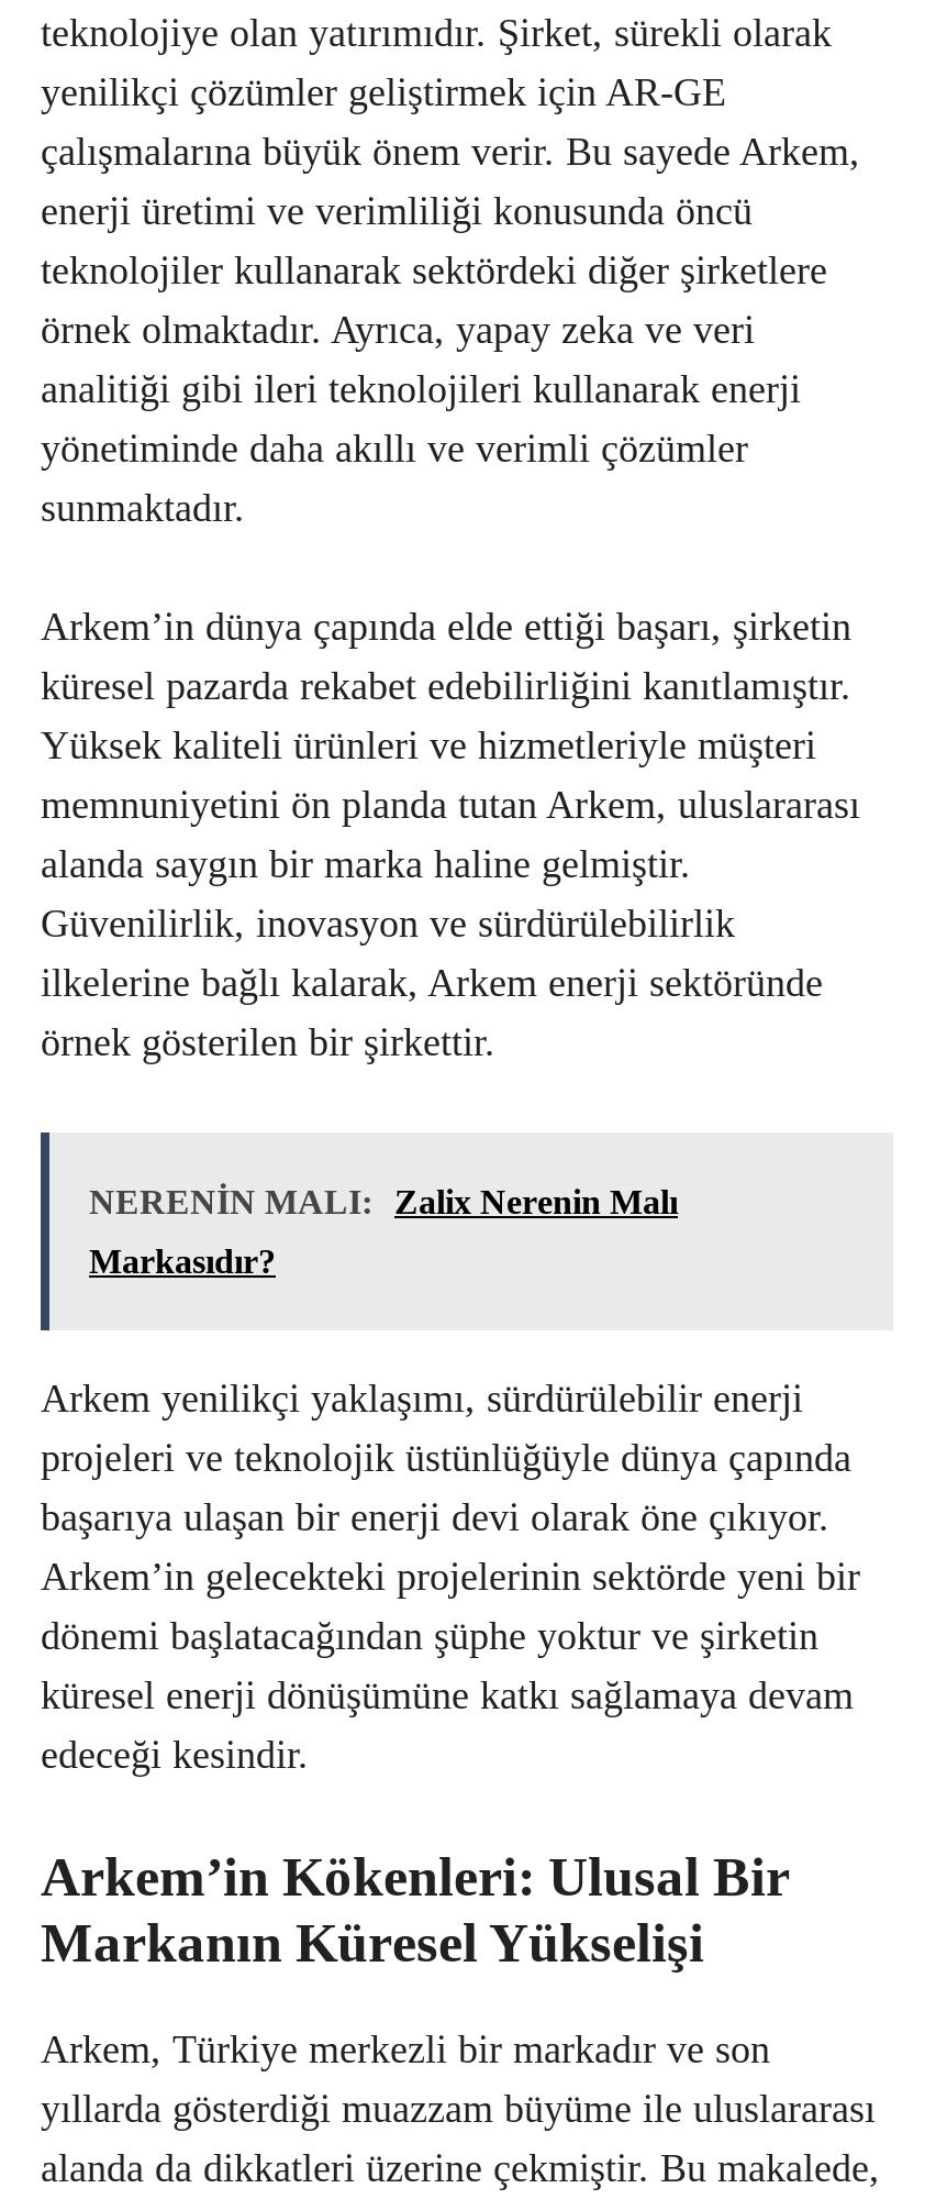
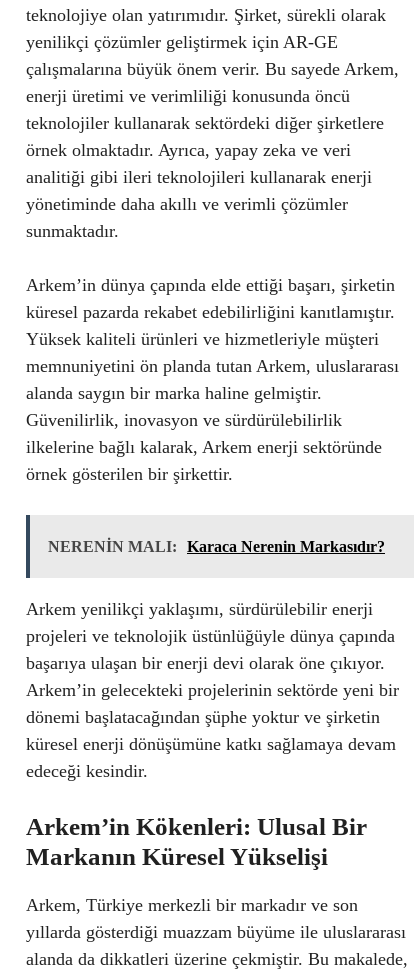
- NERENİN MALI: Zalix Nerenin Malı
- Markasıdır?
+ NERENİN MALI: Karaca Nerenin Markasıdır?
